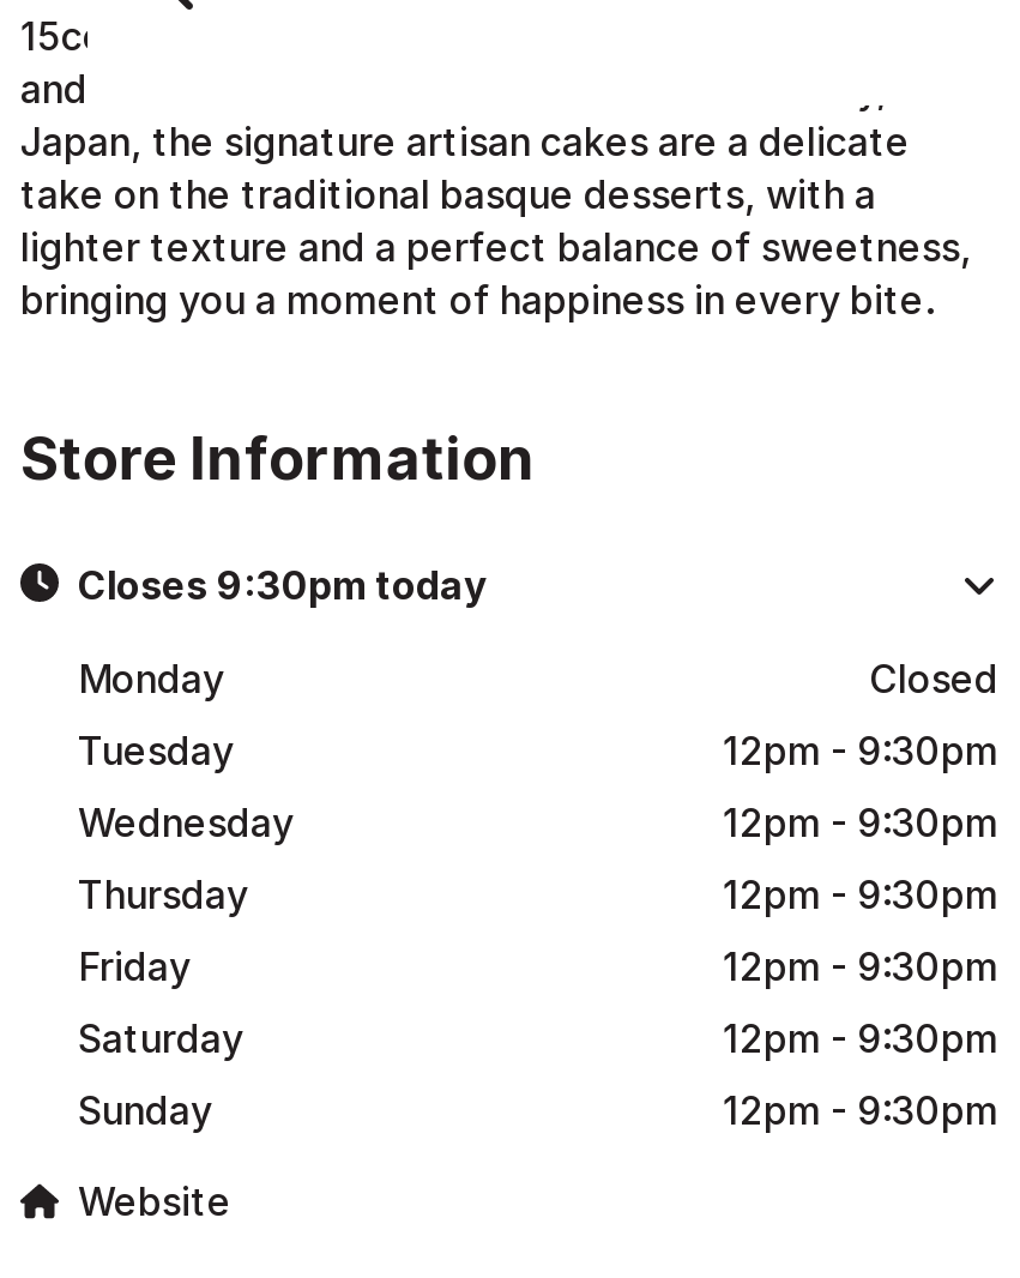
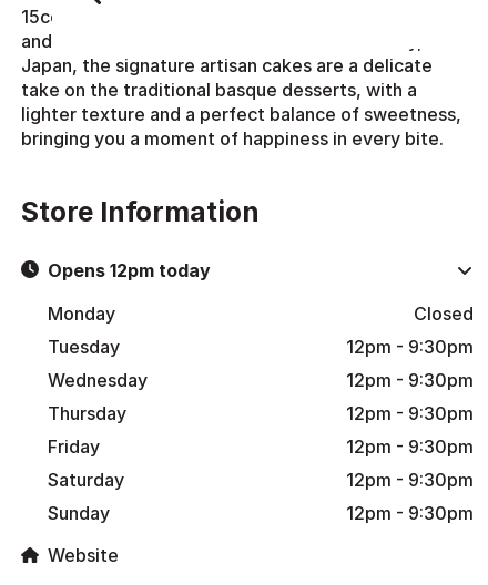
- Closes 9:30pm today
+ Opens 12pm today
